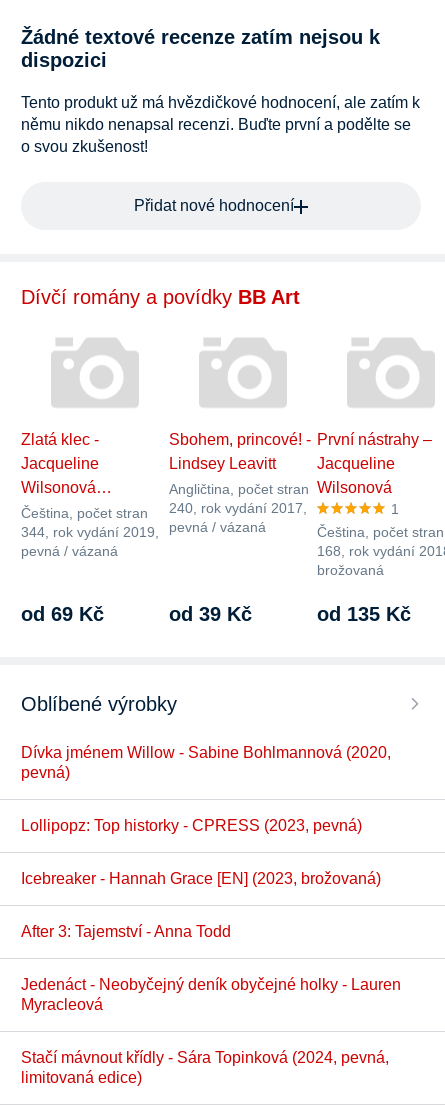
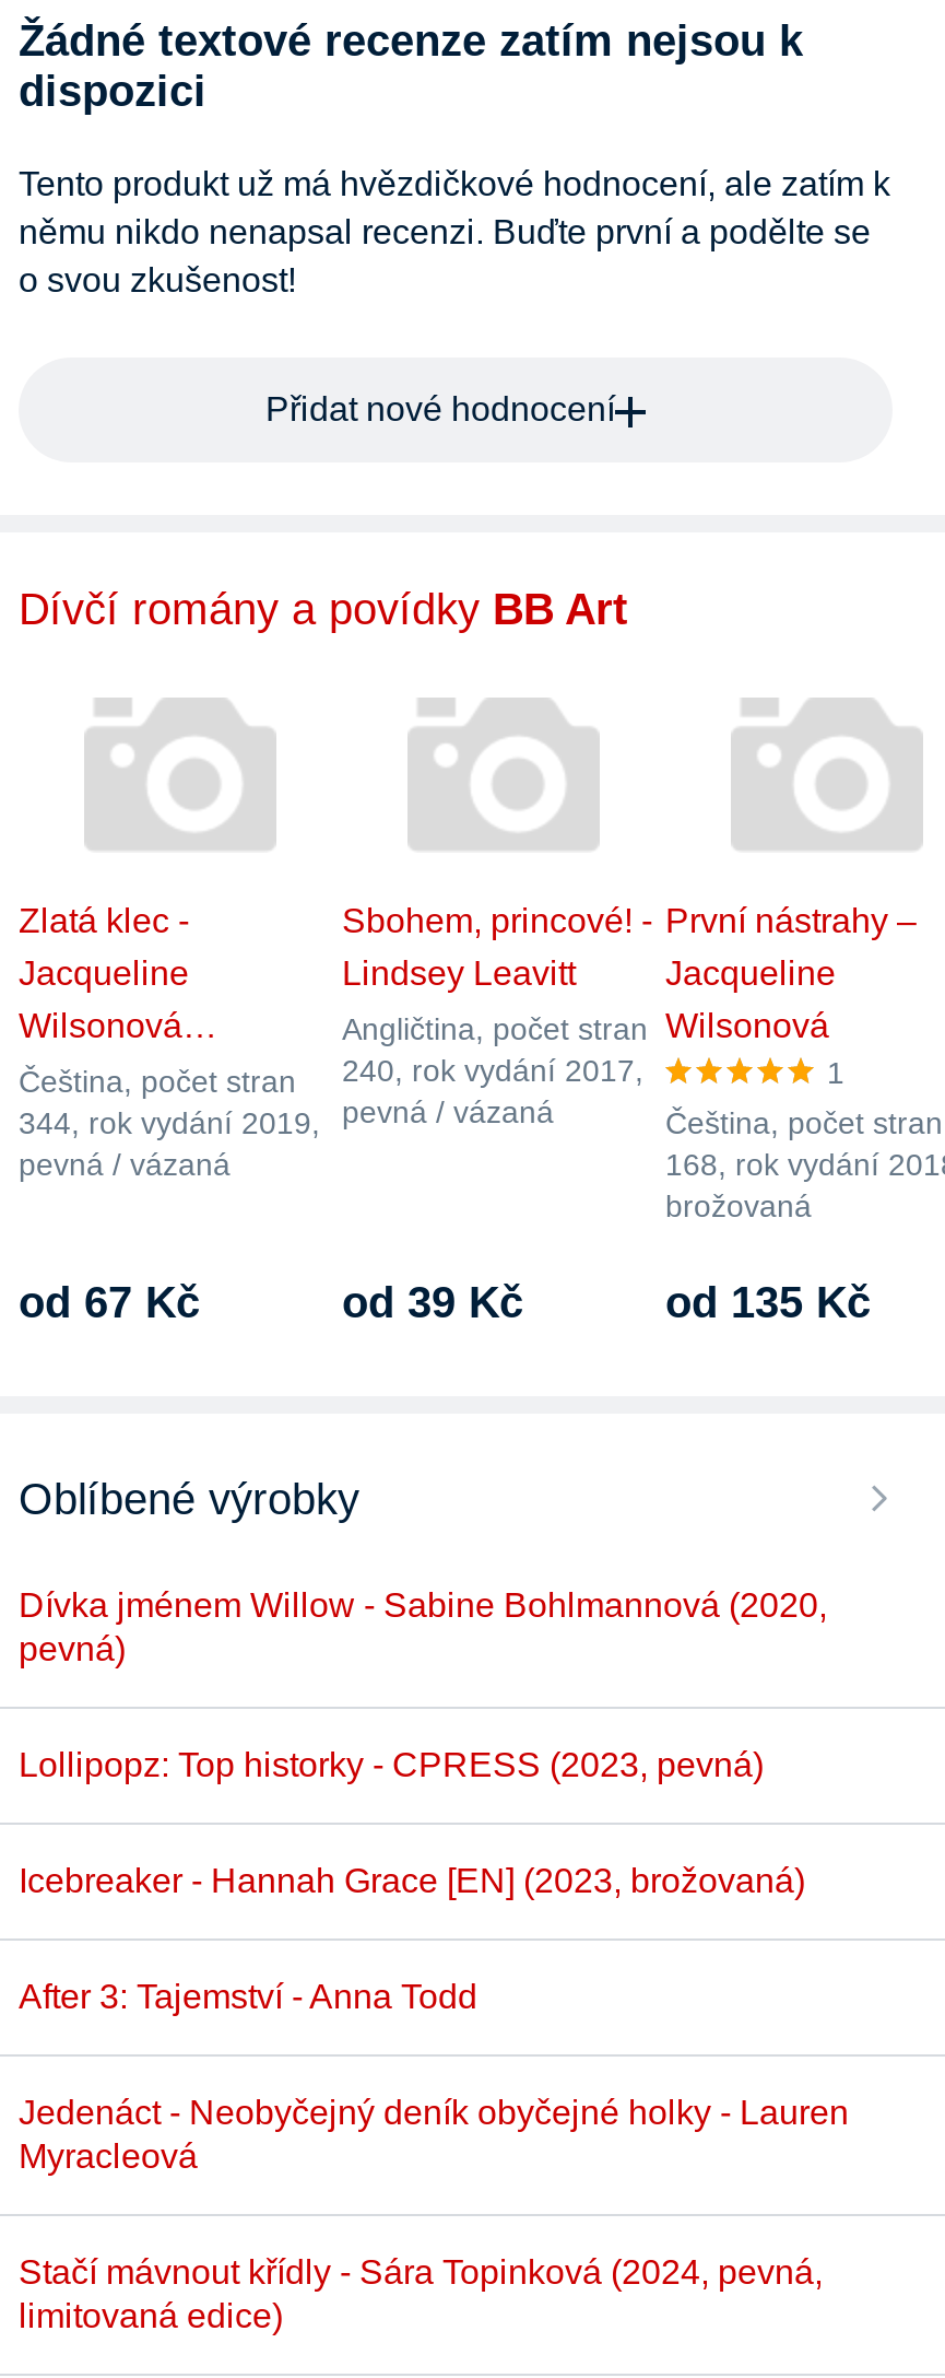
- od 69 Kč
+ od 67 Kč
